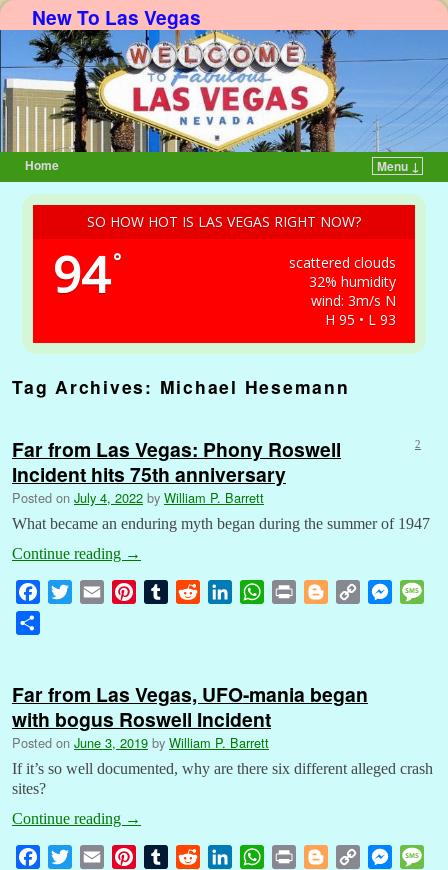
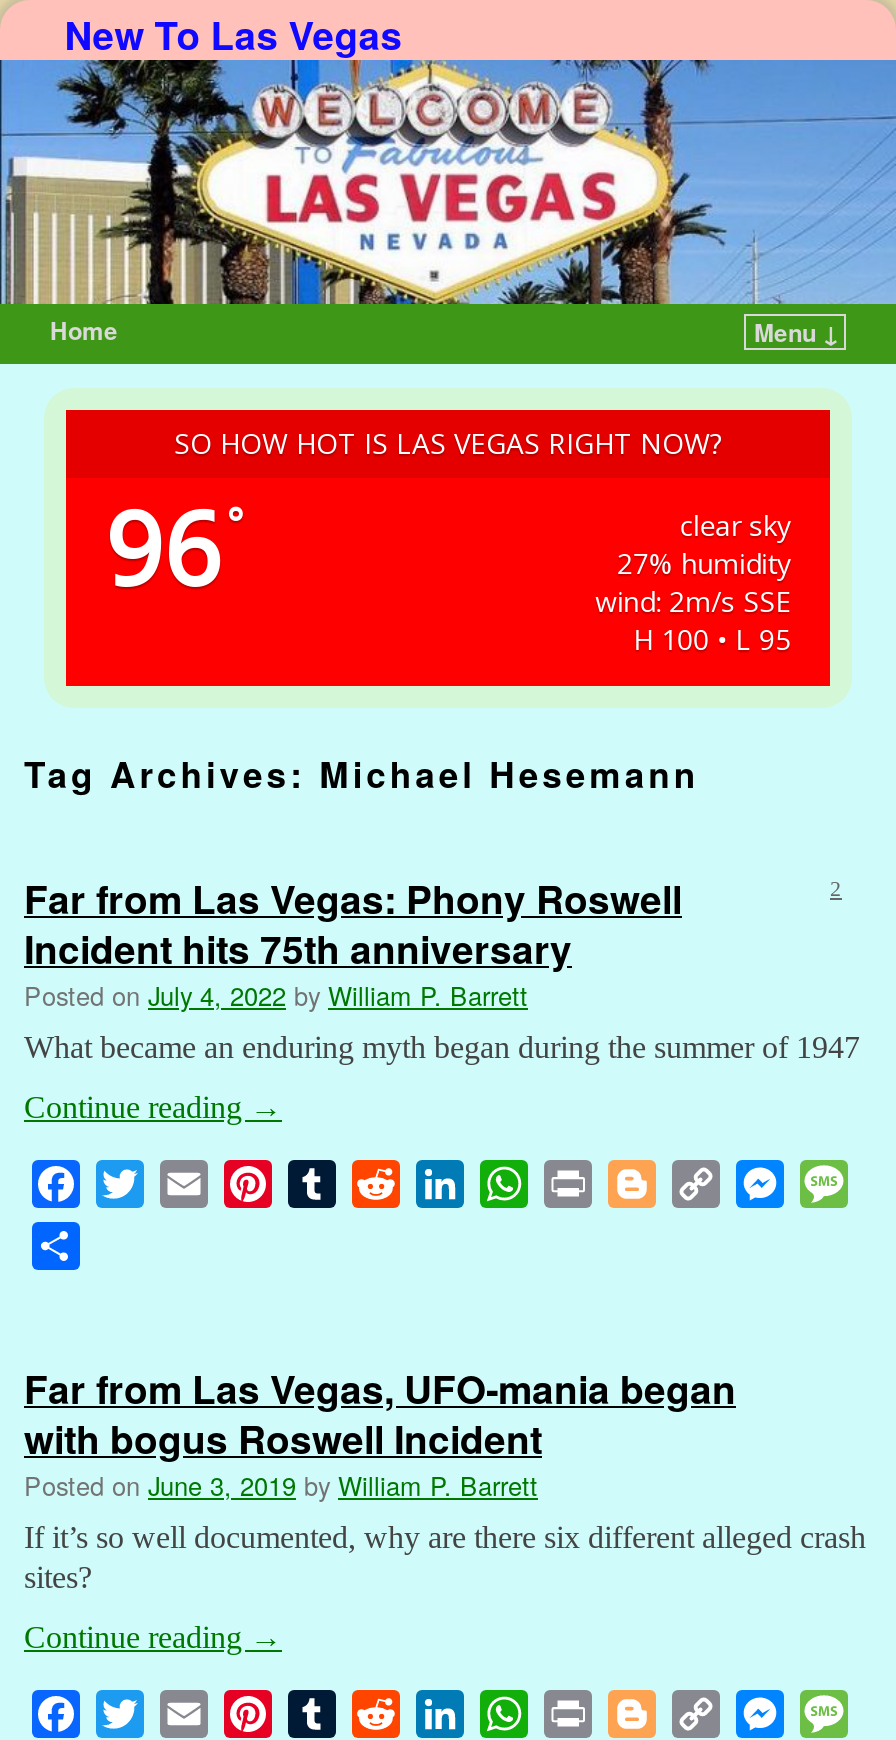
- 94 °
- scattered clouds
- 32% humidity
- wind: 3m/s N
- H 95 • L 93
+ 96 °
+ clear sky
+ 27% humidity
+ wind: 2m/s SSE
+ H 100 • L 95
